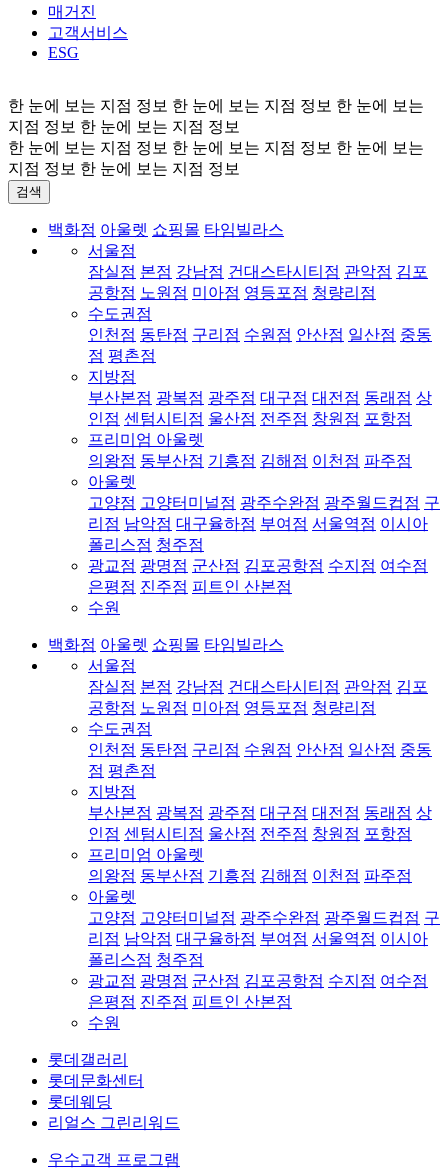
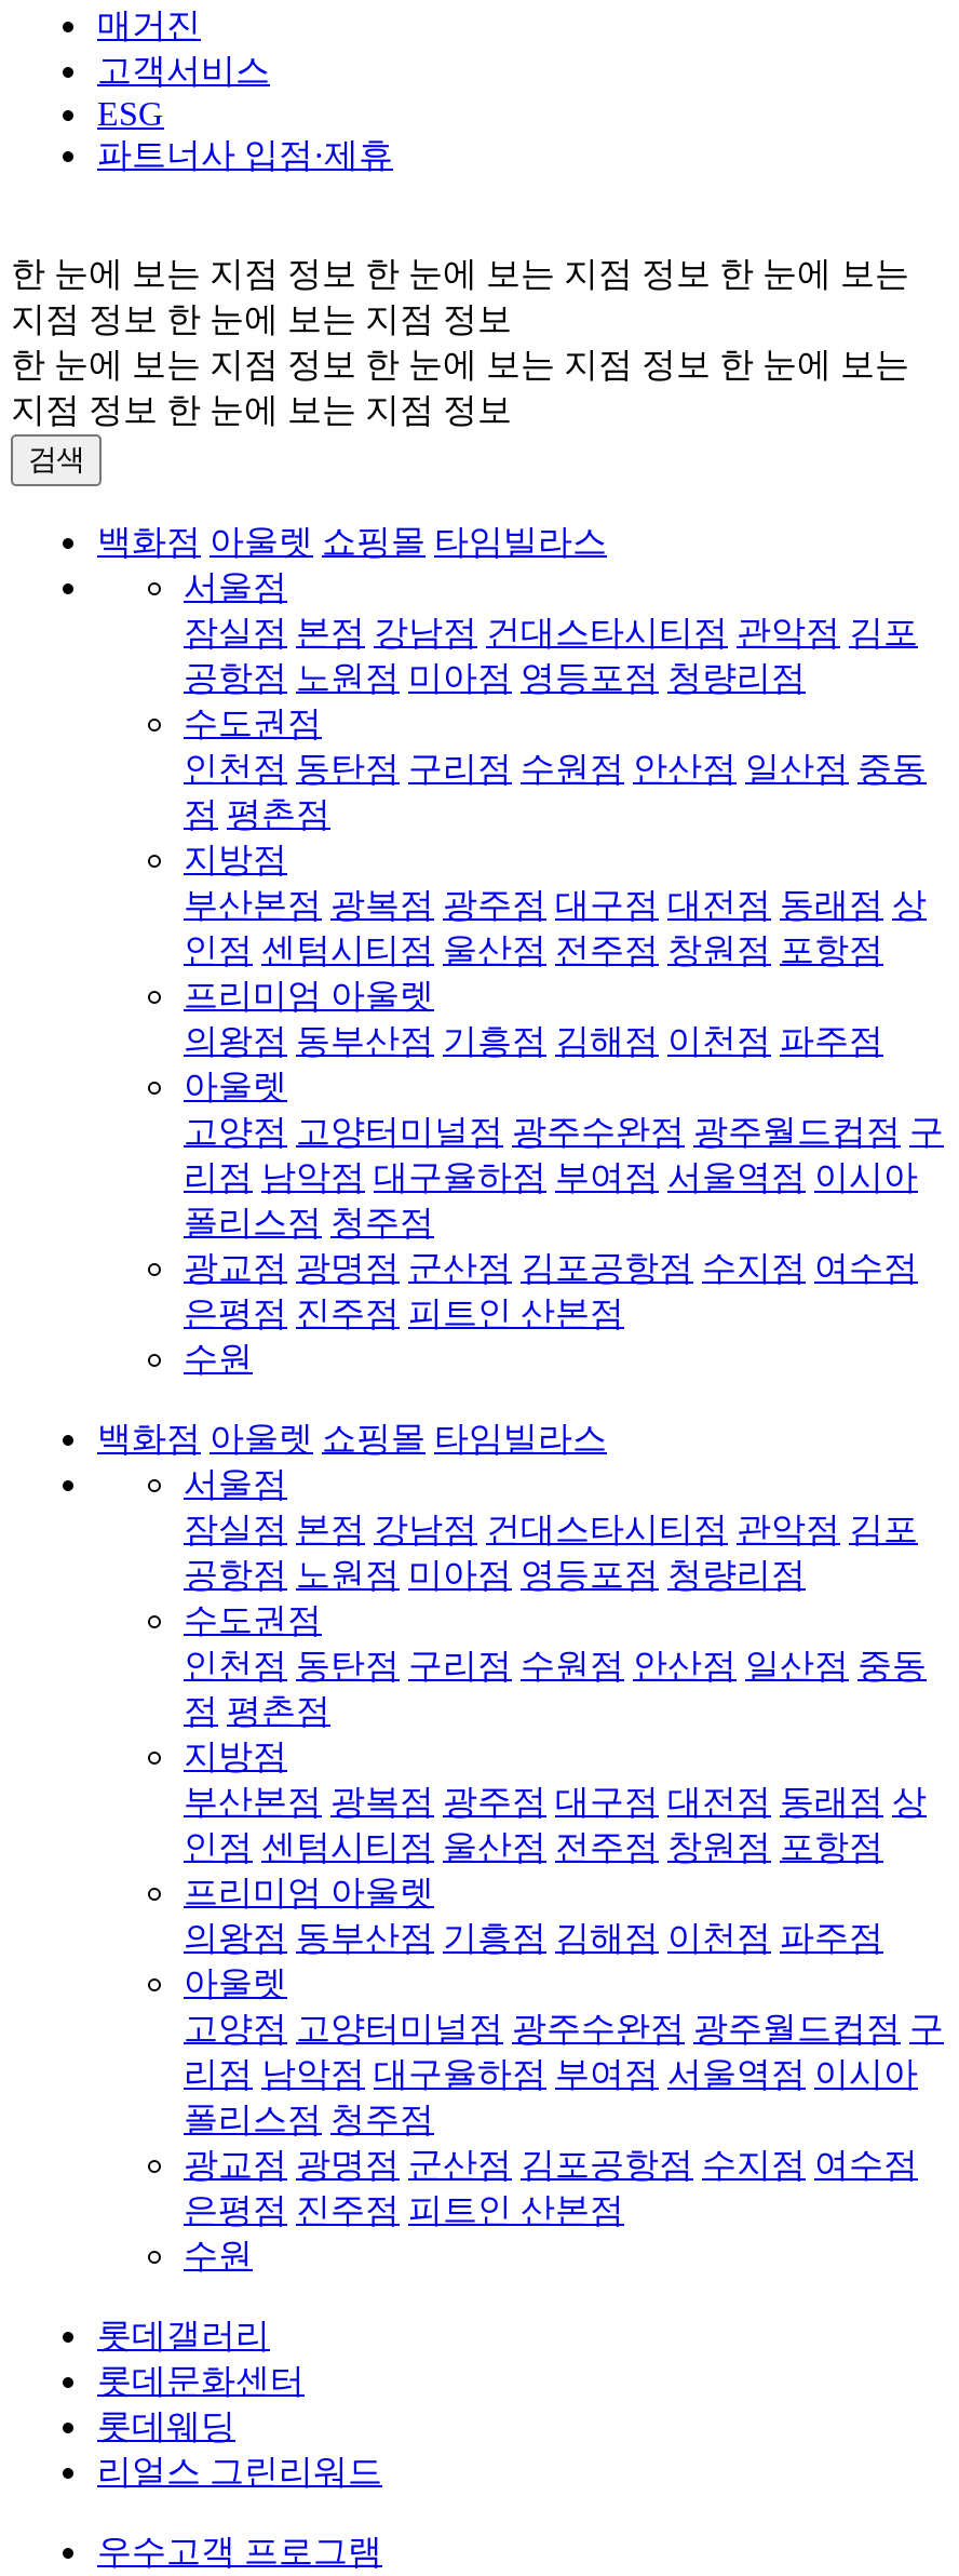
+ 파트너사 입점·제휴
